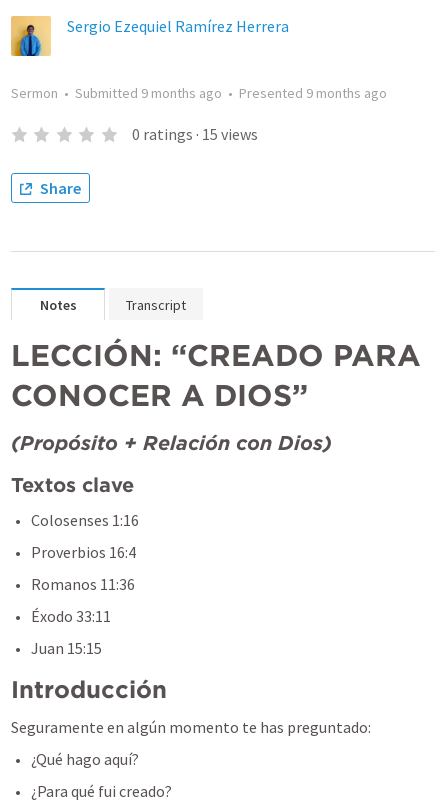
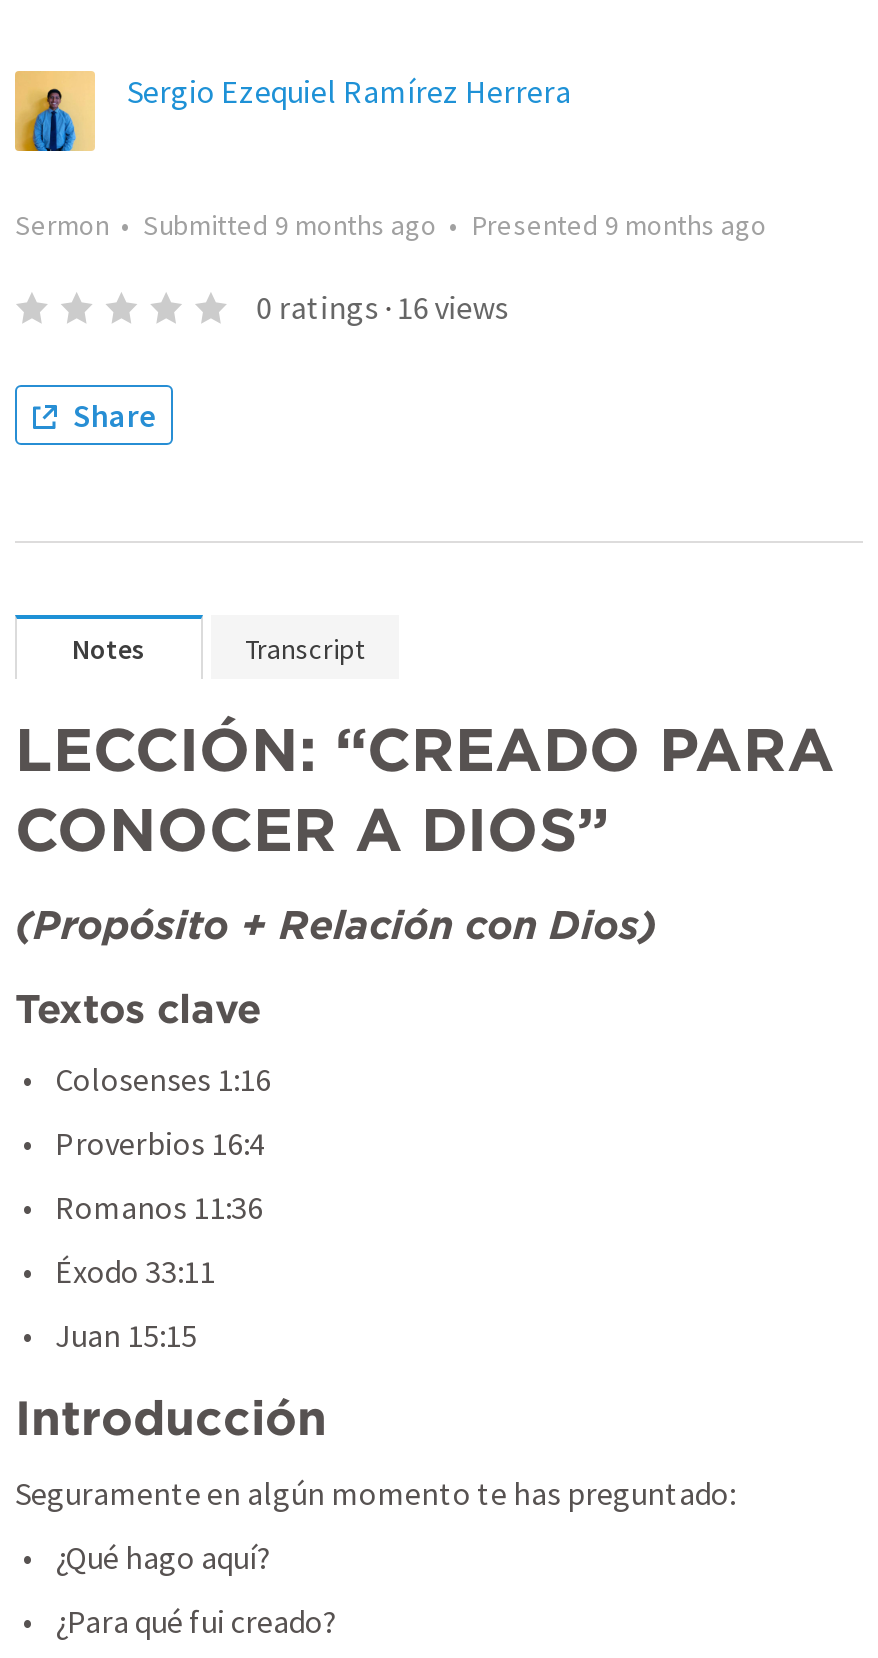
- 0 ratings · 15 views
+ 0 ratings · 16 views
